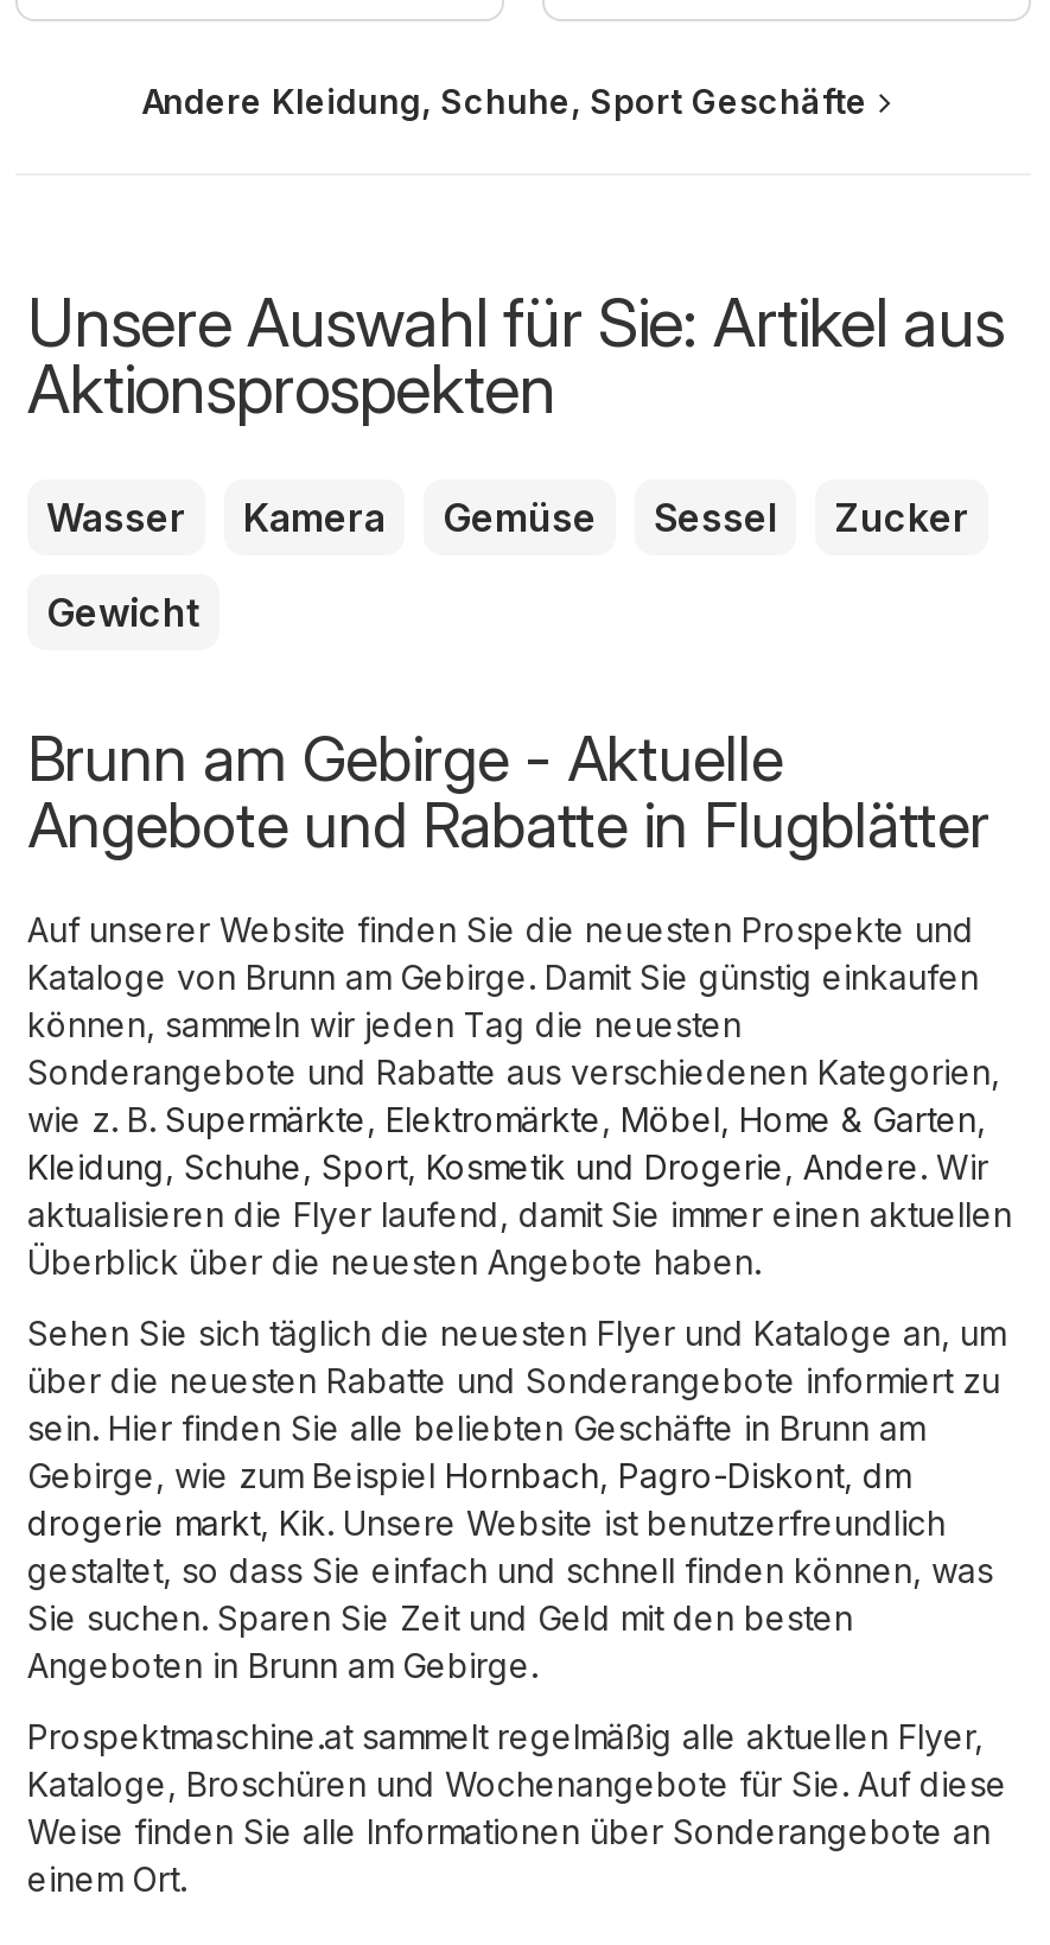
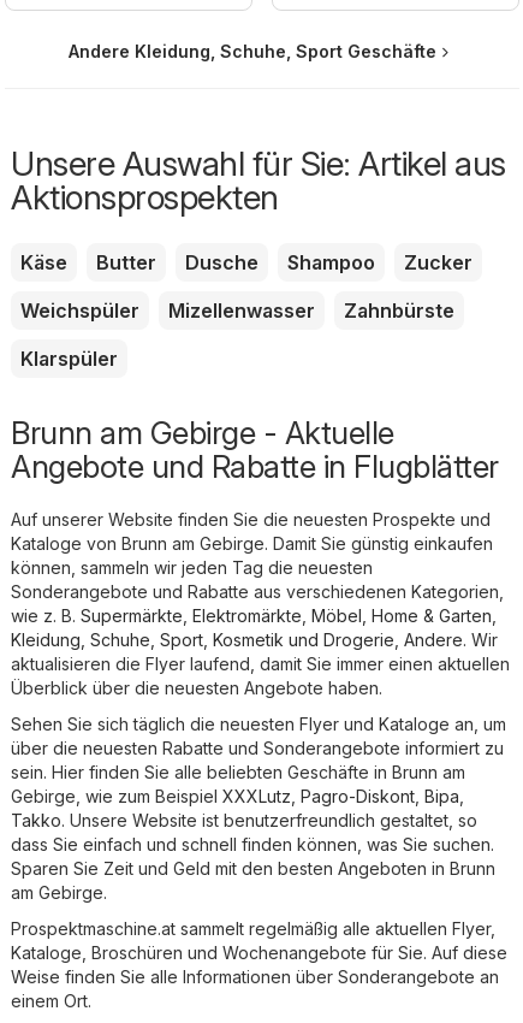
- Wasser
- Kamera
- Gemüse
- Sessel
+ Käse
+ Butter
+ Dusche
+ Shampoo

- Gewicht
+ Weichspüler
+ Mizellenwasser
+ Zahnbürste
+ Klarspüler

- Gebirge, wie zum Beispiel Hornbach, Pagro-Diskont, dm
- drogerie markt, Kik. Unsere Website ist benutzerfreundlich
- gestaltet, so dass Sie einfach und schnell finden können, was
- Sie suchen. Sparen Sie Zeit und Geld mit den besten
- Angeboten in Brunn am Gebirge.
+ Gebirge, wie zum Beispiel XXXLutz, Pagro-Diskont, Bipa,
+ Takko. Unsere Website ist benutzerfreundlich gestaltet, so
+ dass Sie einfach und schnell finden können, was Sie suchen.
+ Sparen Sie Zeit und Geld mit den besten Angeboten in Brunn
+ am Gebirge.
